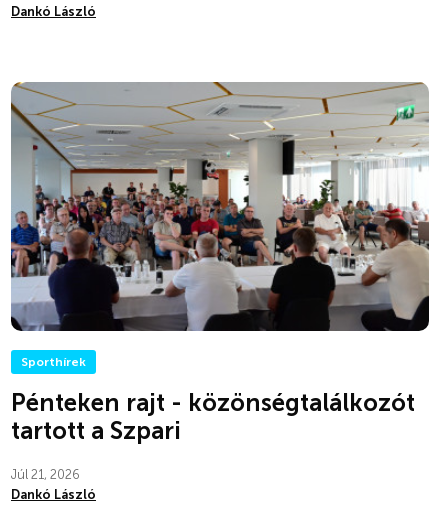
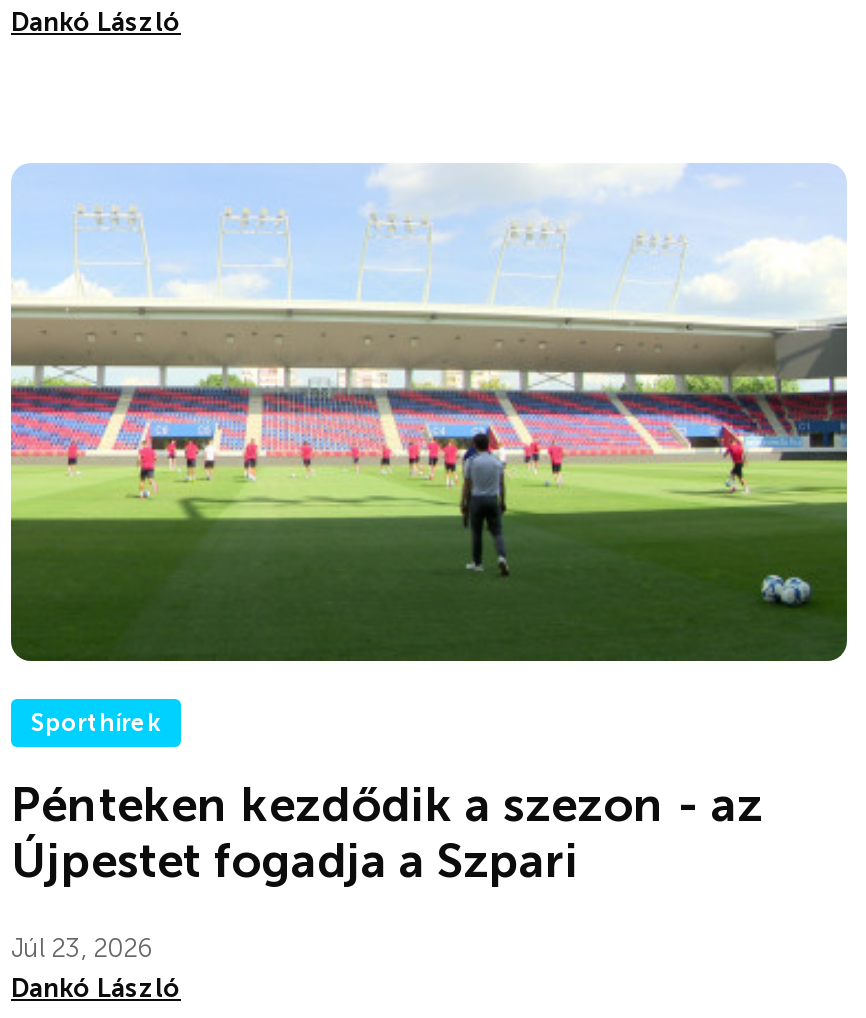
- [image]
+ [image]

- Pénteken rajt - közönségtalálkozót
- tartott a Szpari
+ Pénteken kezdődik a szezon - az
+ Újpestet fogadja a Szpari

- Júl 21, 2026
+ Júl 23, 2026
